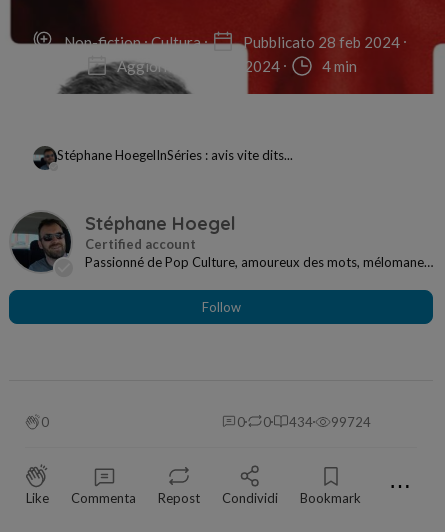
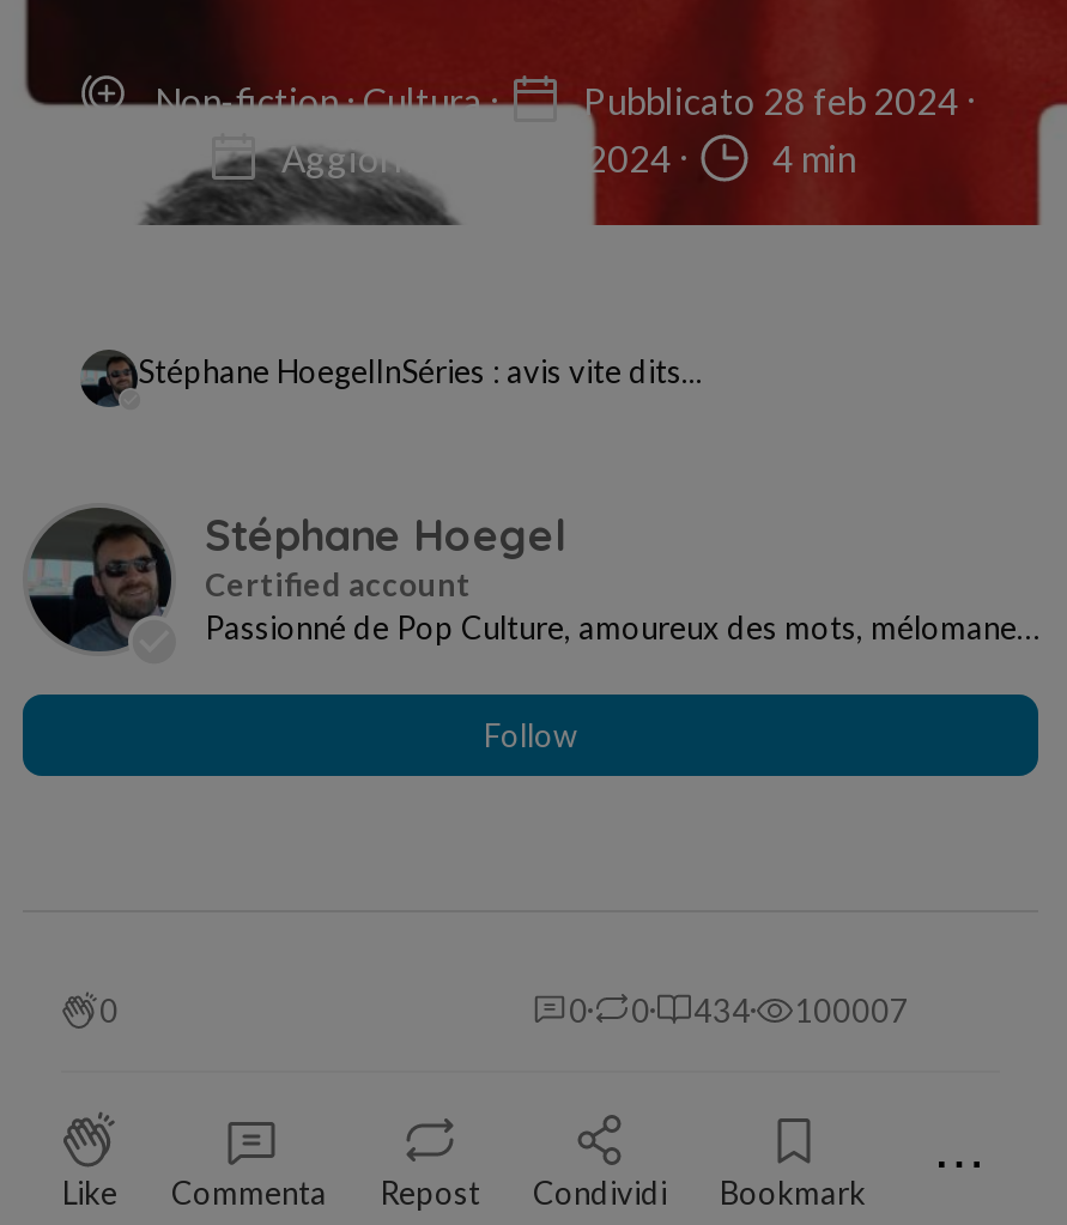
- 0 0 434 99724
+ 0 0 434 100007
